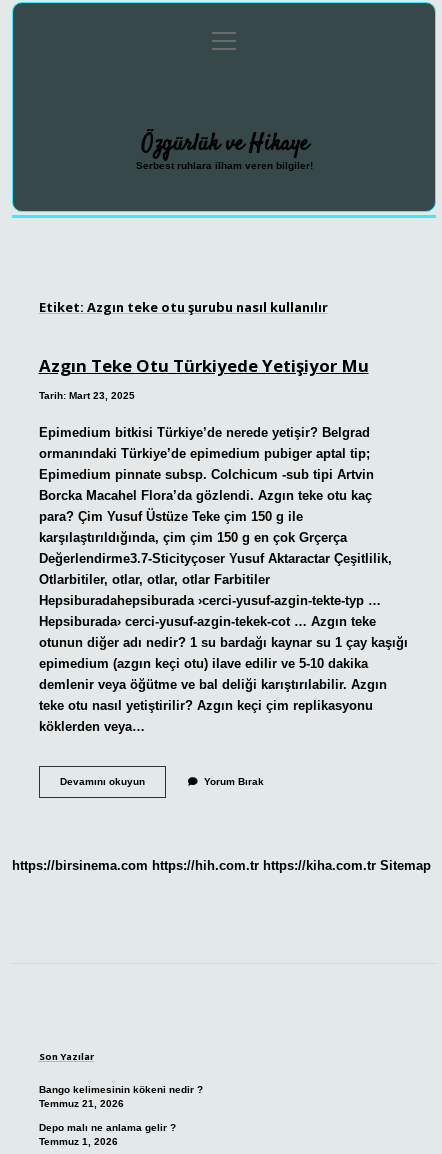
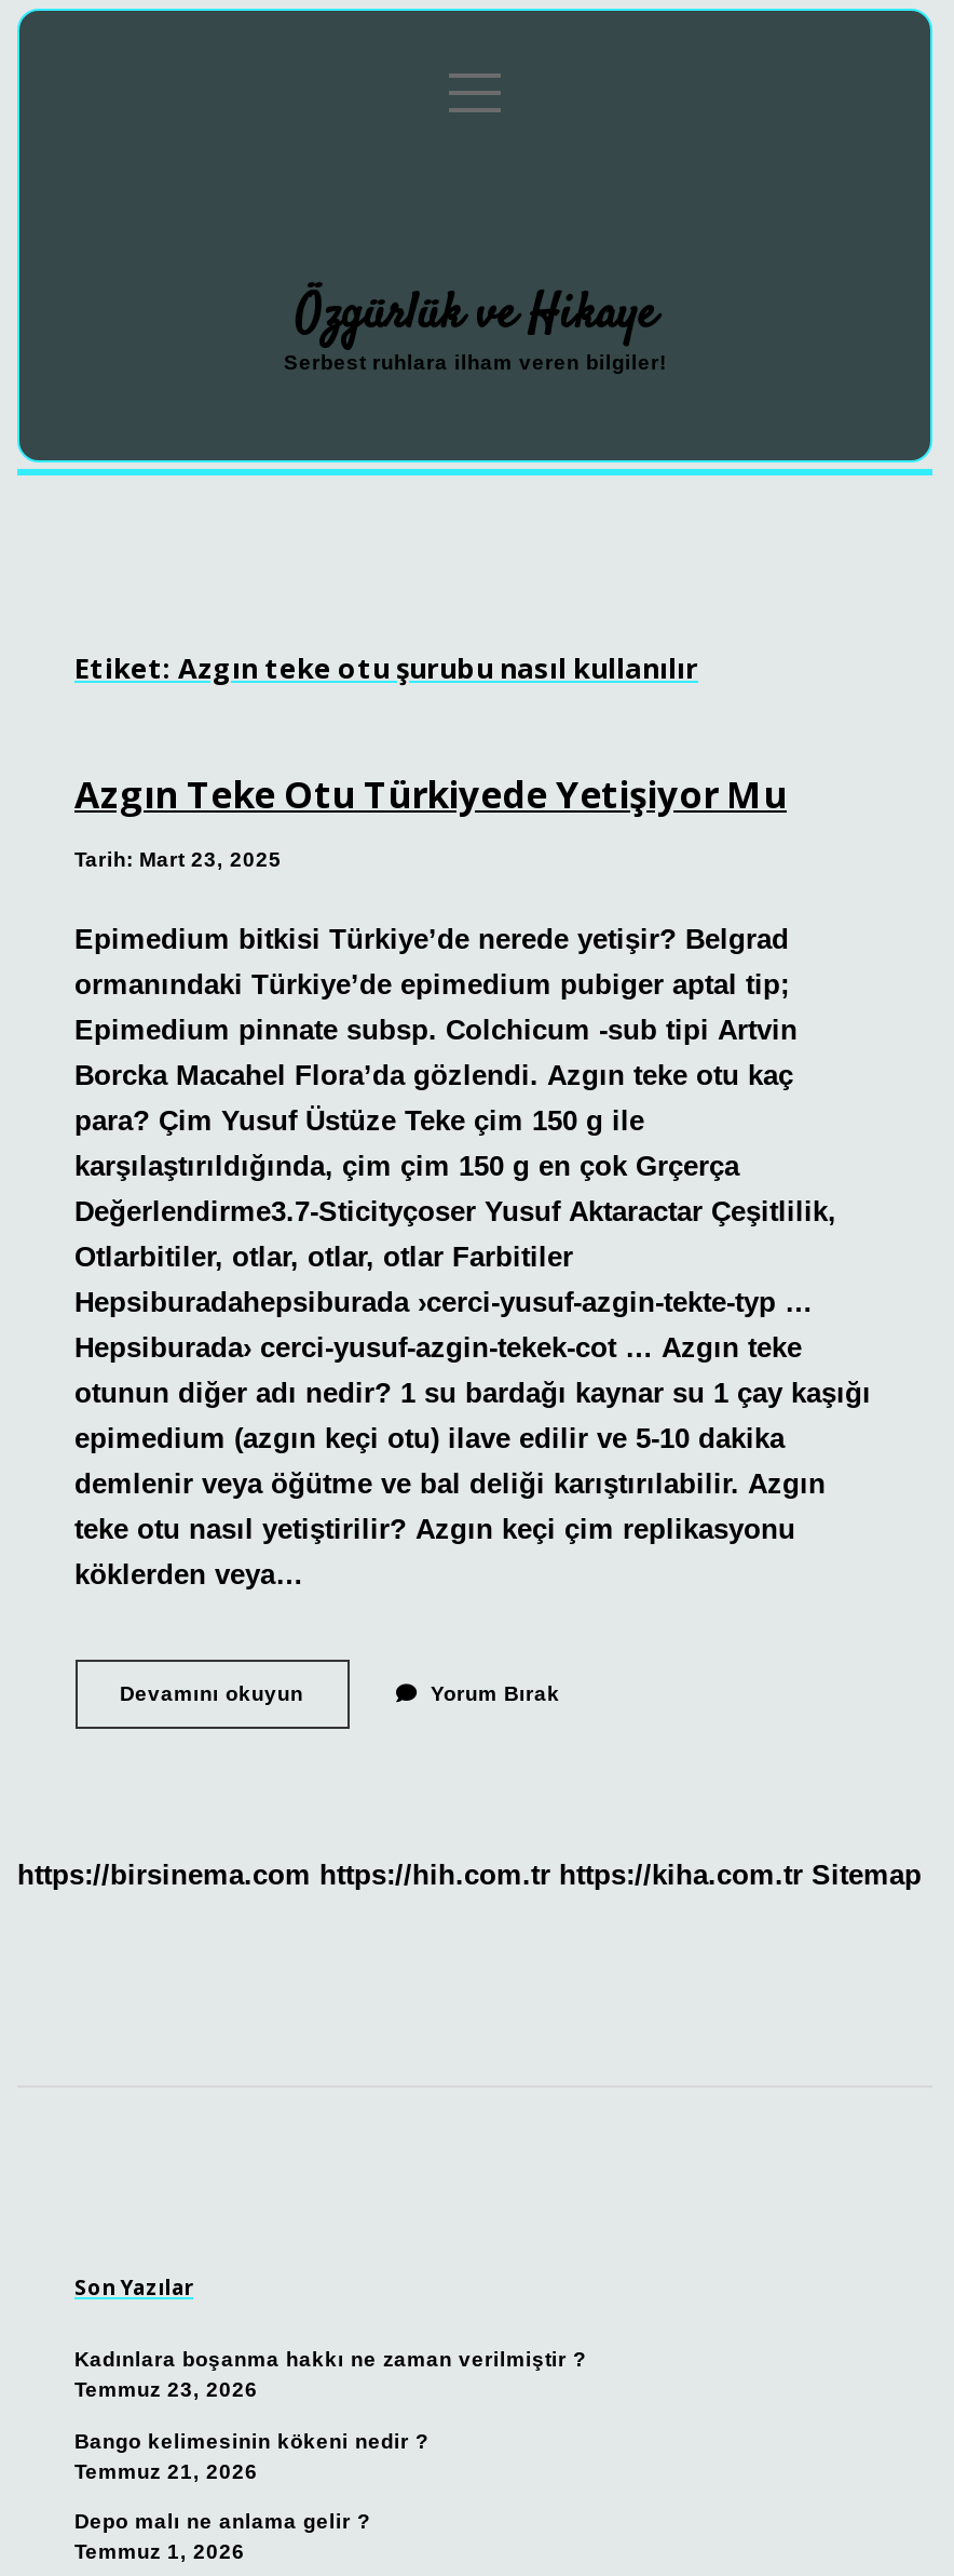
+ Kadınlara boşanma hakkı ne zaman verilmiştir ?
+ Temmuz 23, 2026
